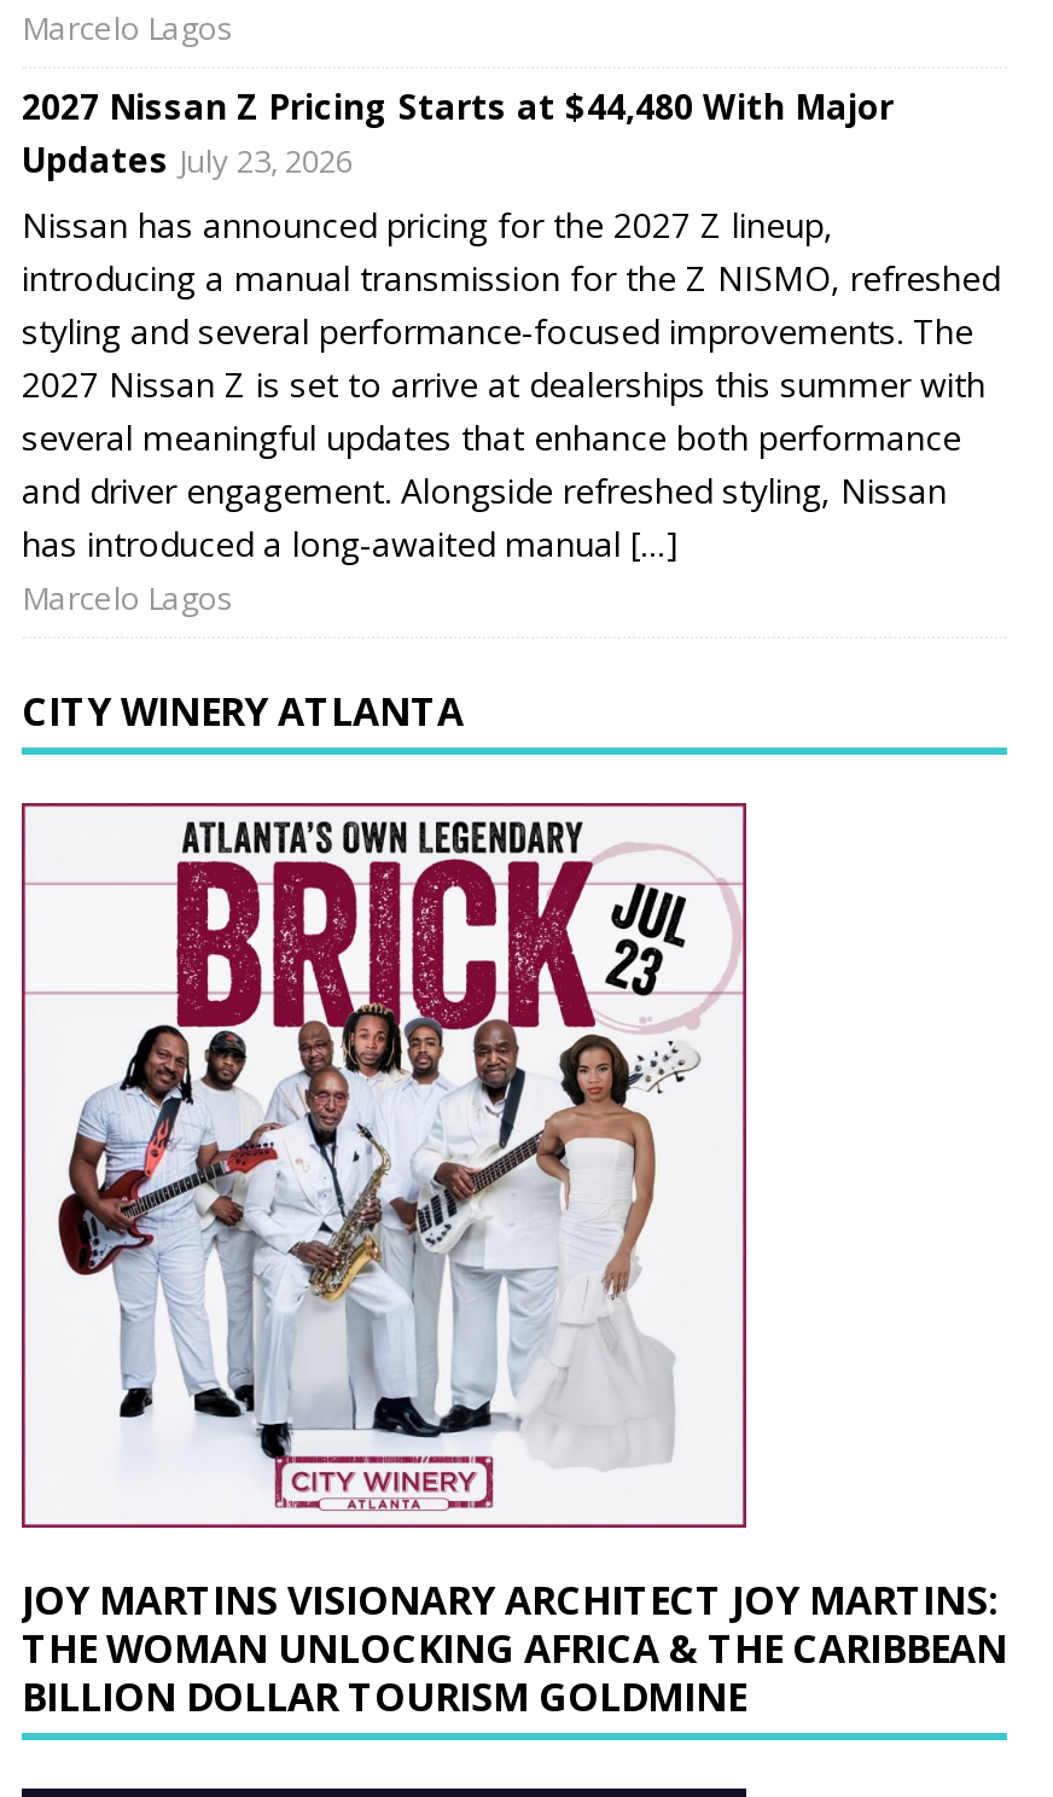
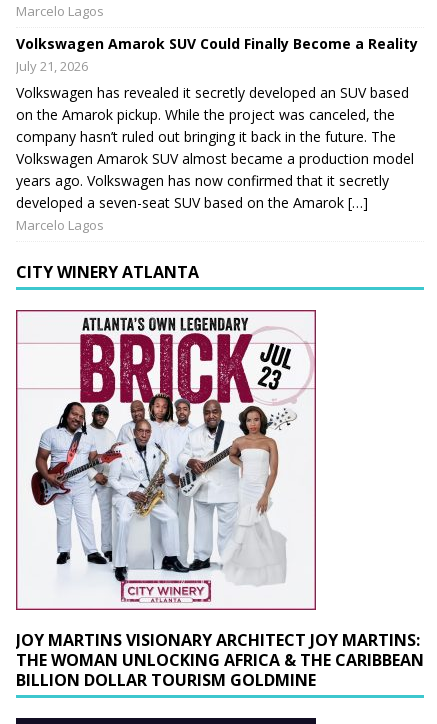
- 2027 Nissan Z Pricing Starts at $44,480 With Major
- Updates July 23, 2026
- Nissan has announced pricing for the 2027 Z lineup,
- introducing a manual transmission for the Z NISMO, refreshed
- styling and several performance-focused improvements. The
- 2027 Nissan Z is set to arrive at dealerships this summer with
- several meaningful updates that enhance both performance
- and driver engagement. Alongside refreshed styling, Nissan
- has introduced a long-awaited manual […]
+ Volkswagen Amarok SUV Could Finally Become a Reality
+ July 21, 2026
+ Volkswagen has revealed it secretly developed an SUV based
+ on the Amarok pickup. While the project was canceled, the
+ company hasn’t ruled out bringing it back in the future. The
+ Volkswagen Amarok SUV almost became a production model
+ years ago. Volkswagen has now confirmed that it secretly
+ developed a seven-seat SUV based on the Amarok […]
